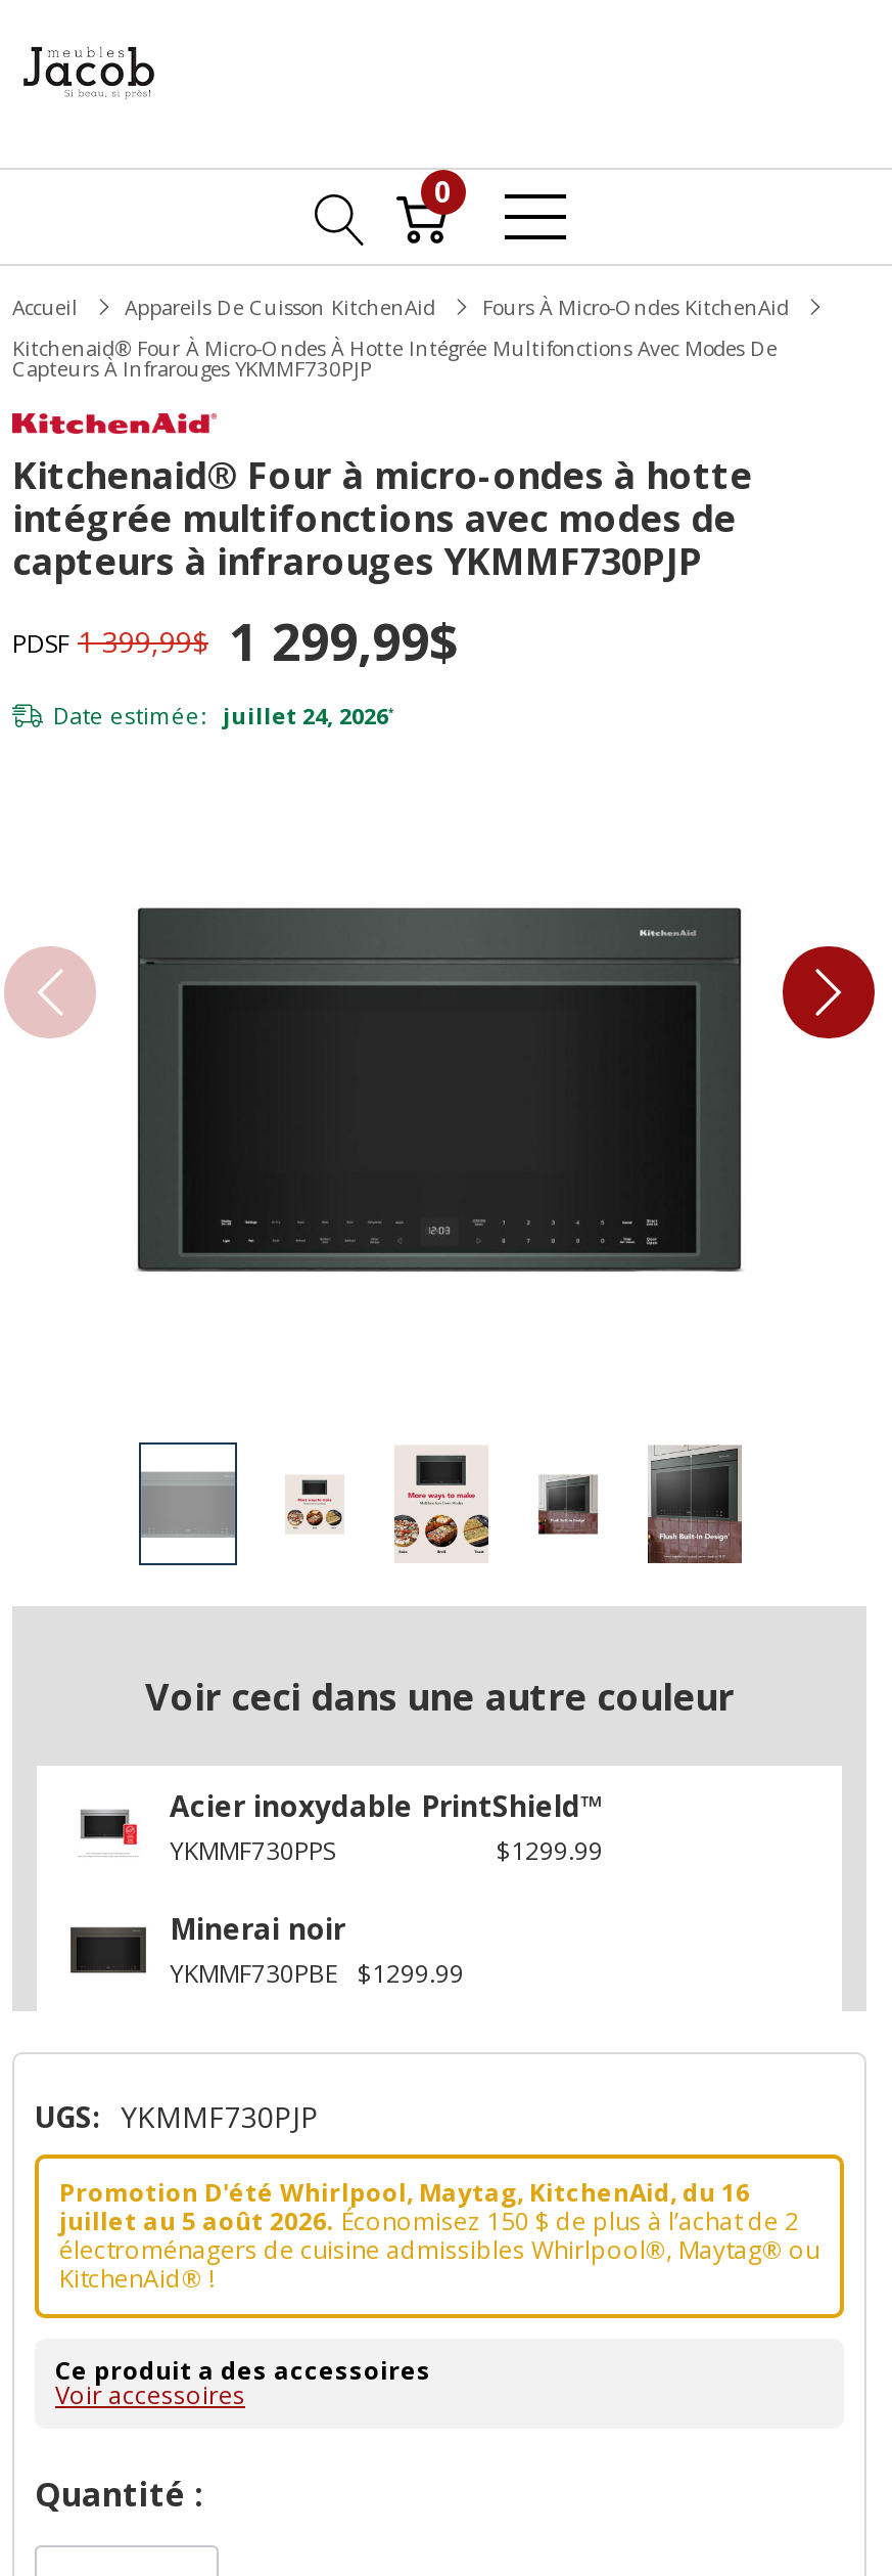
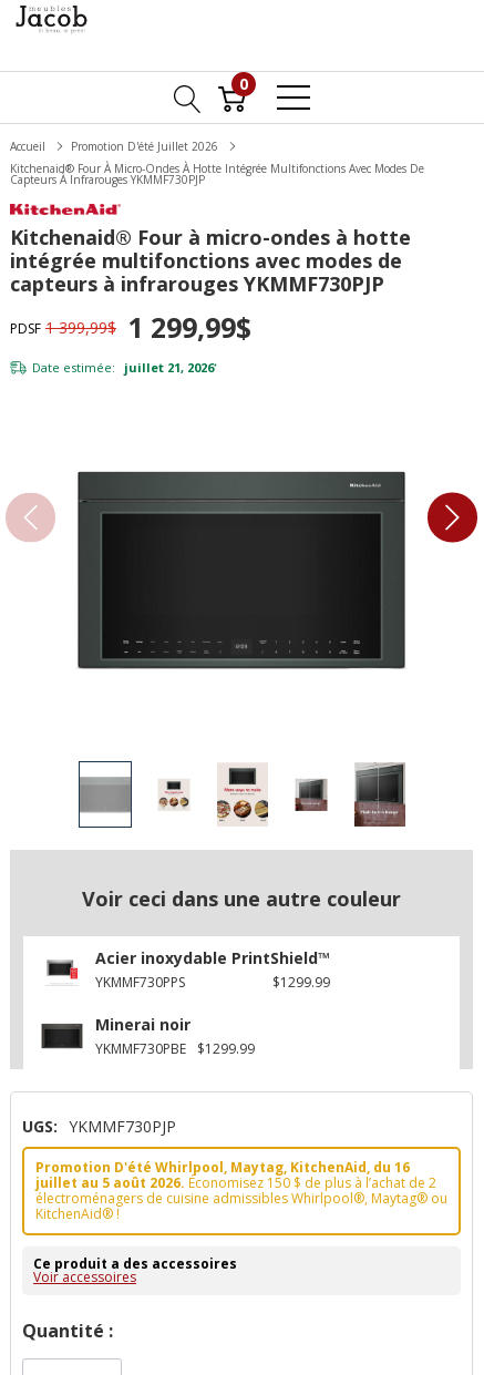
- Appareils De Cuisson KitchenAid
- Fours À Micro-Ondes KitchenAid
+ Promotion D'été Juillet 2026

- Date estimée: juillet 24, 2026*
+ Date estimée: juillet 21, 2026*
